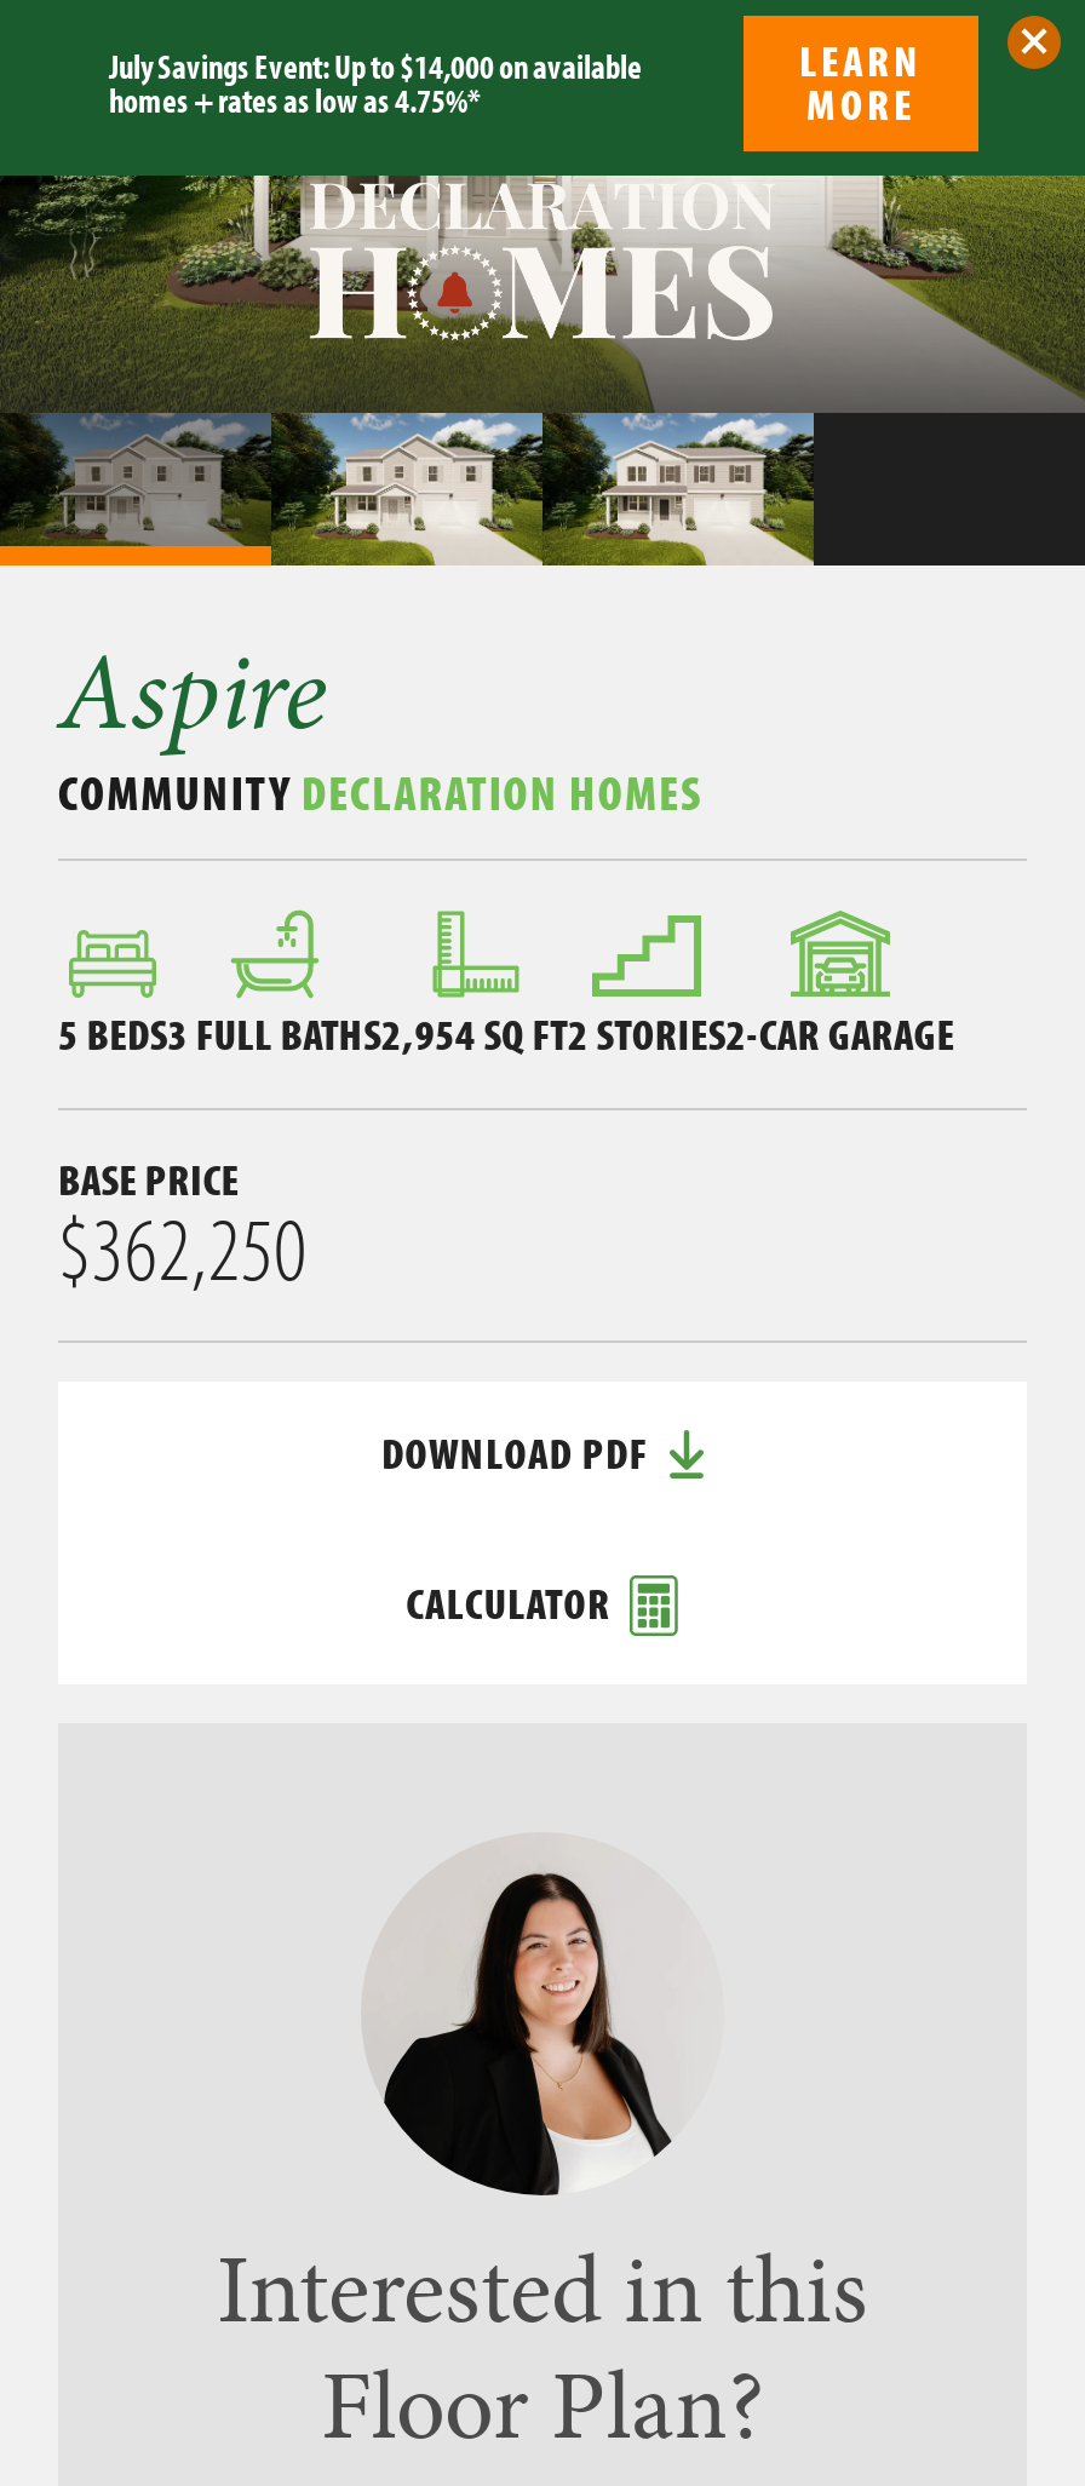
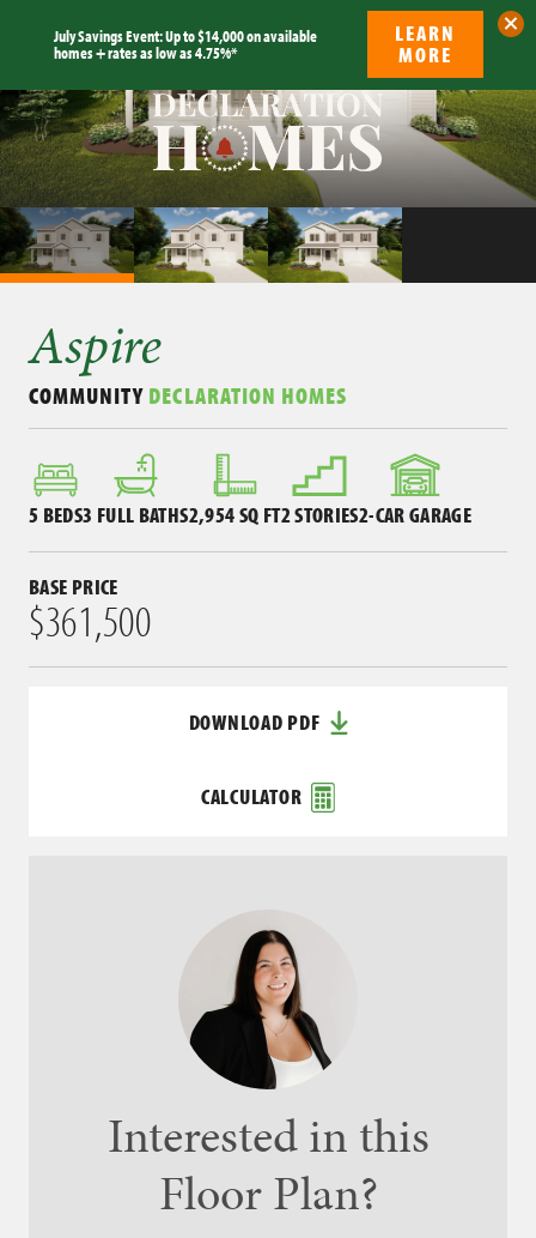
- $362,250
+ $361,500
